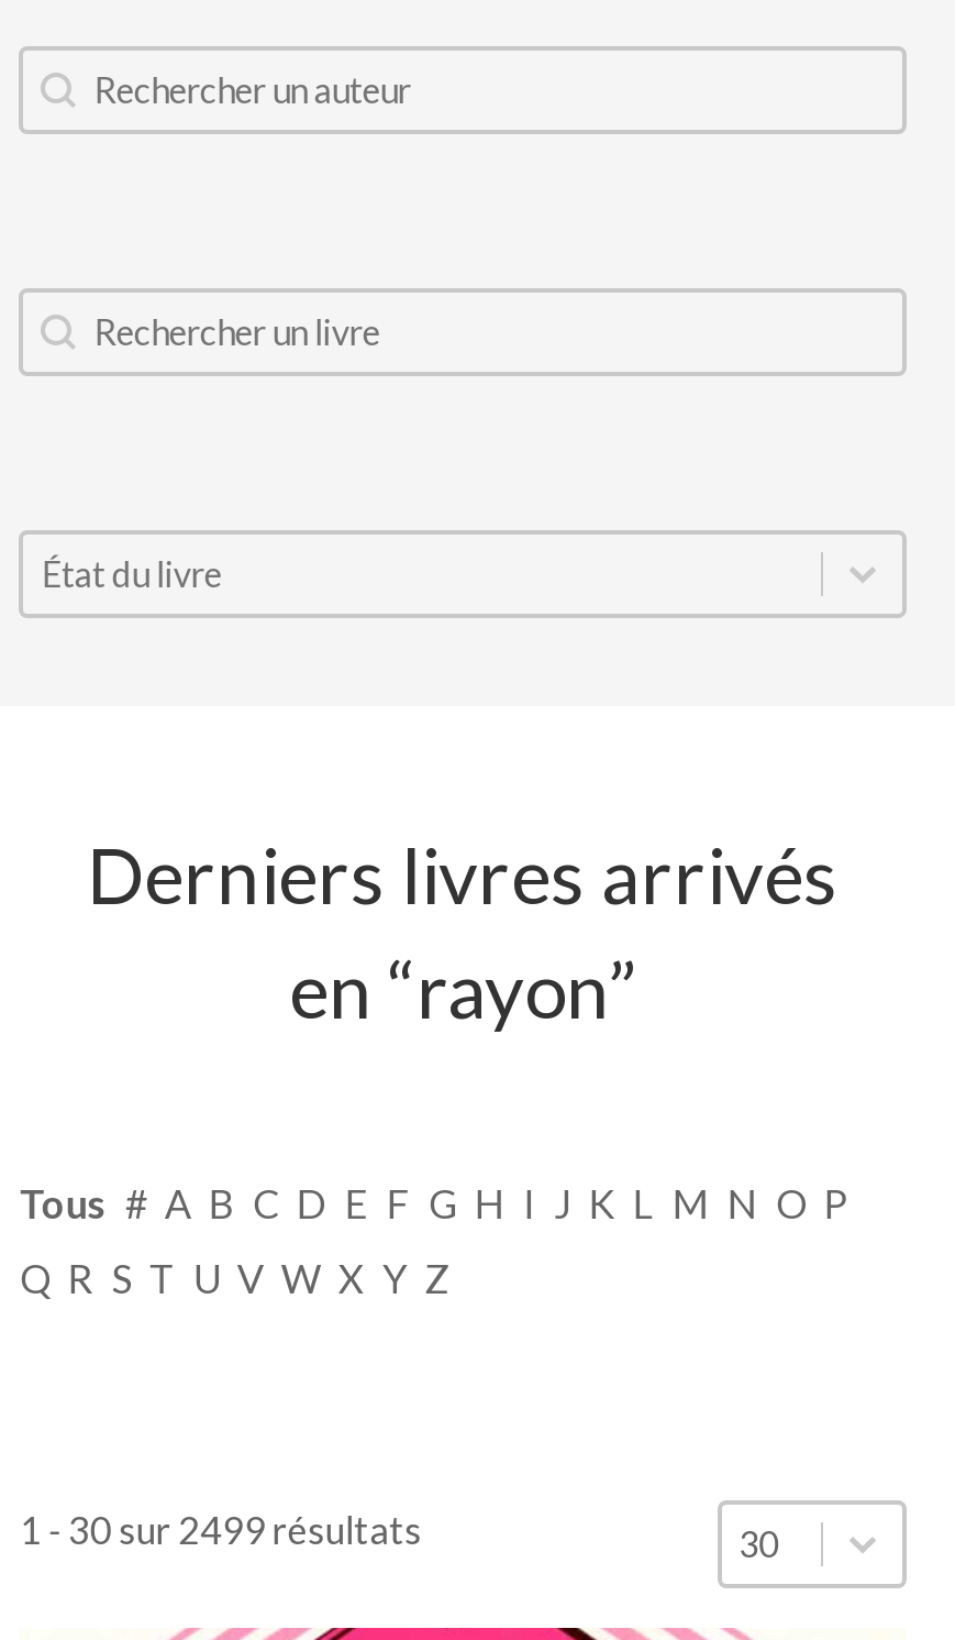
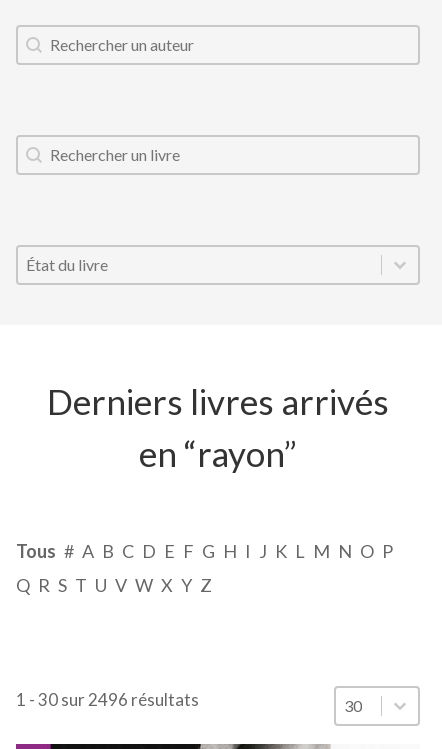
- 1 - 30 sur 2499 résultats
+ 1 - 30 sur 2496 résultats
